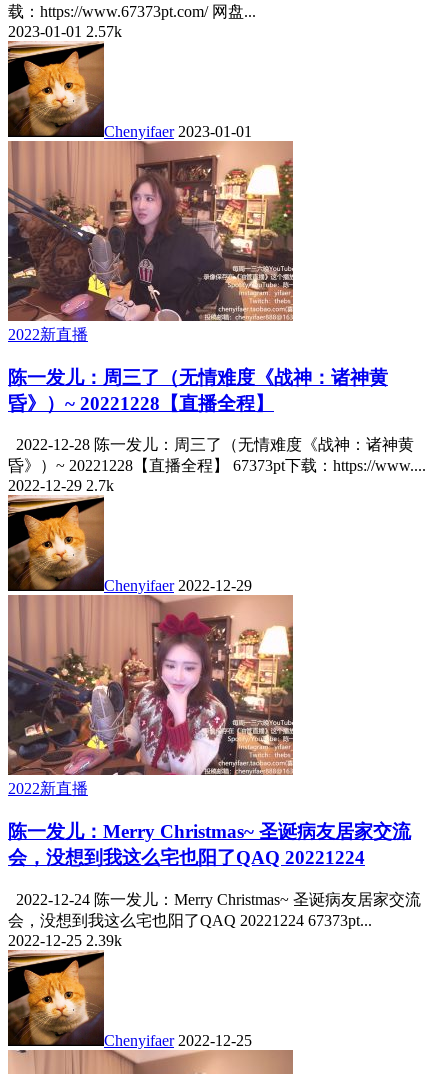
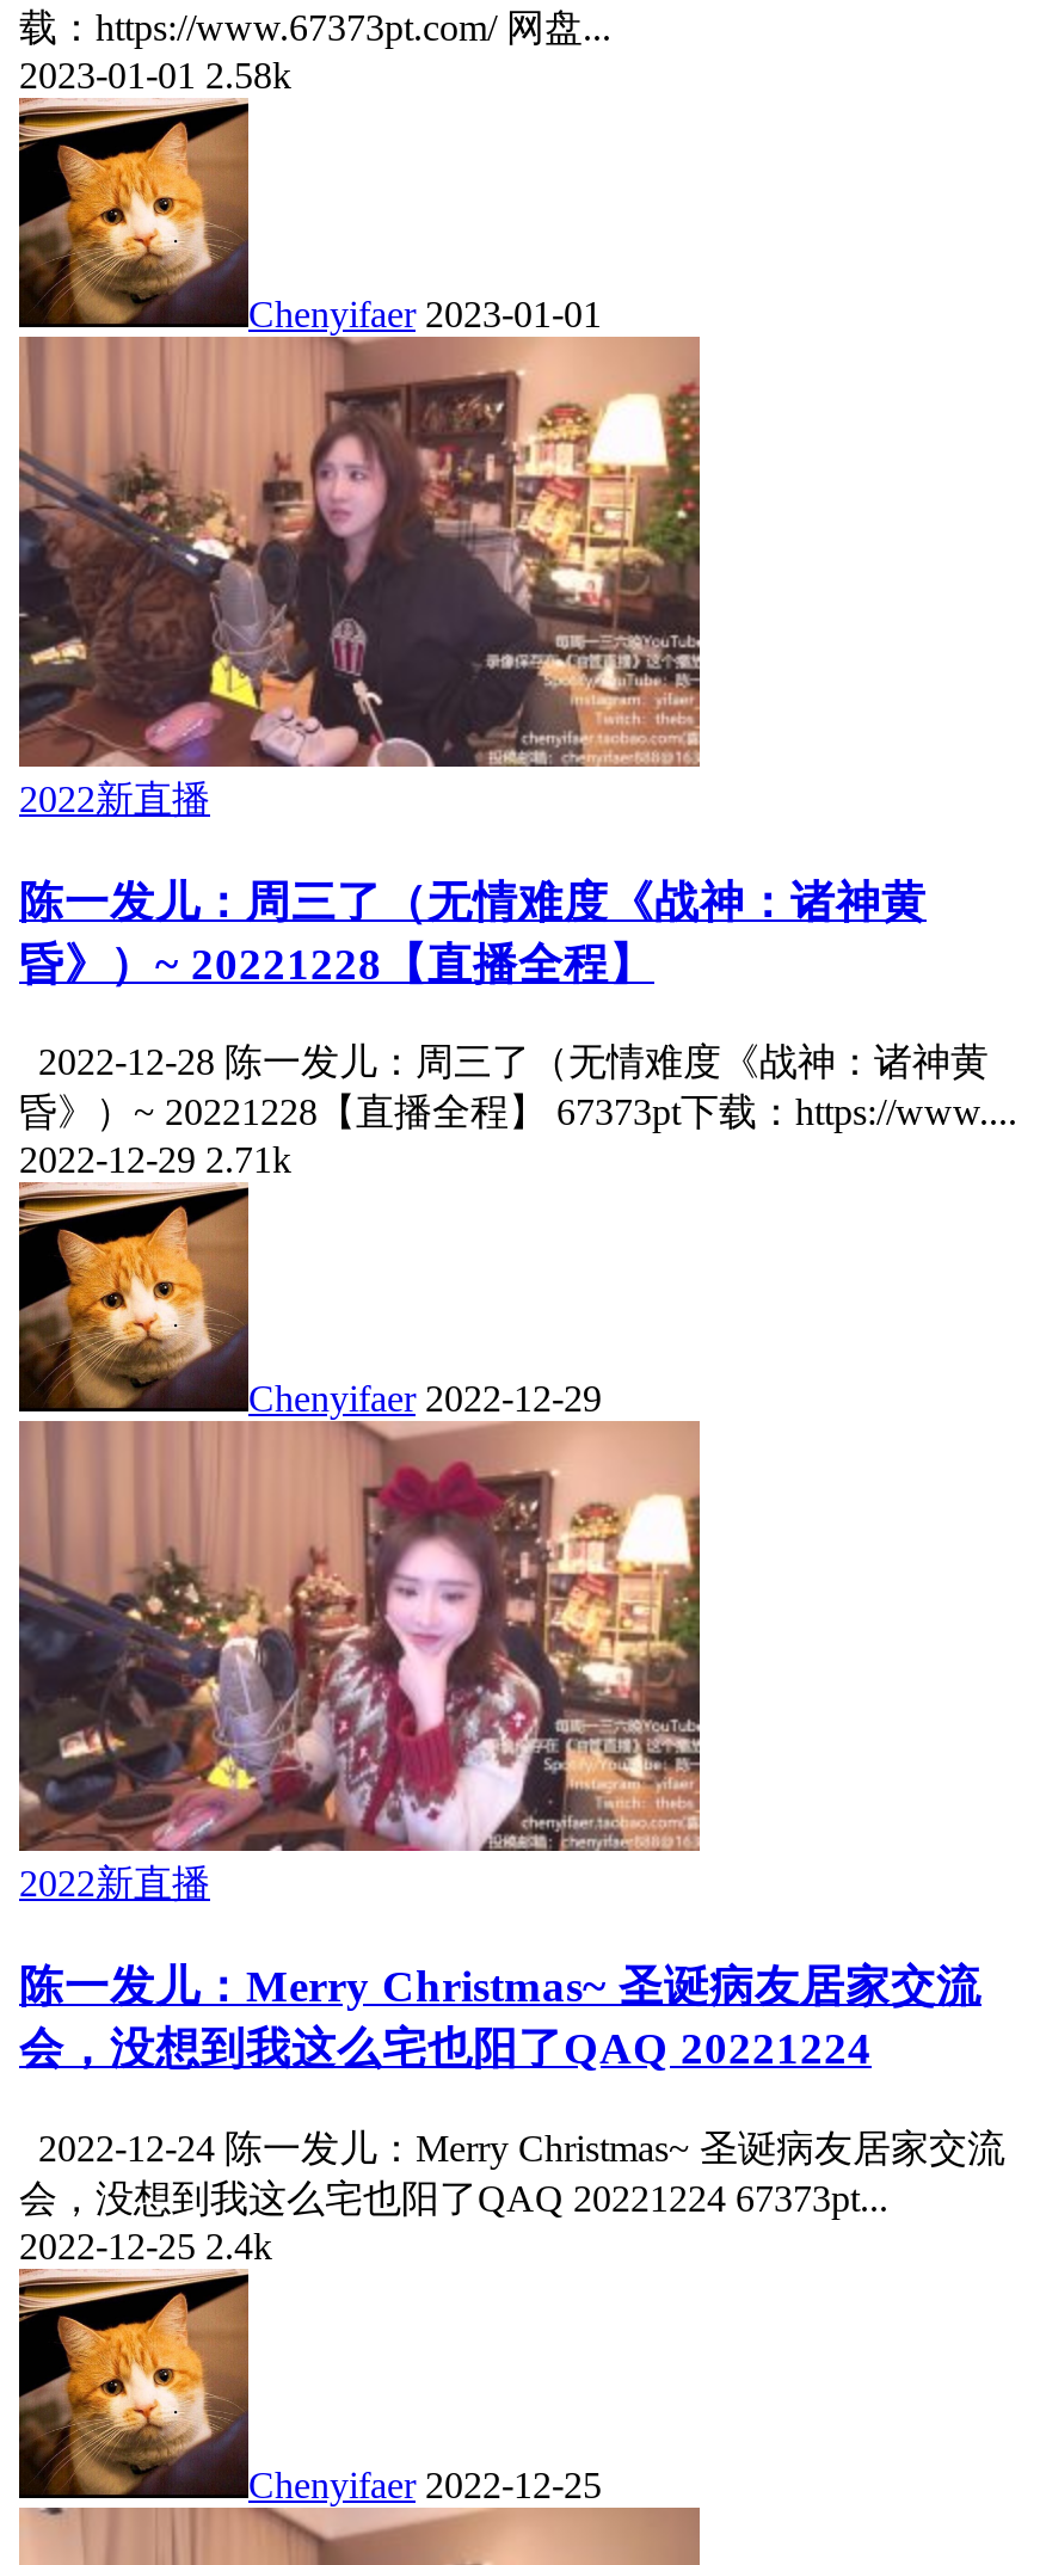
- 2023-01-01 2.57k
+ 2023-01-01 2.58k

- 2022-12-29 2.7k
+ 2022-12-29 2.71k

- 2022-12-25 2.39k
+ 2022-12-25 2.4k
